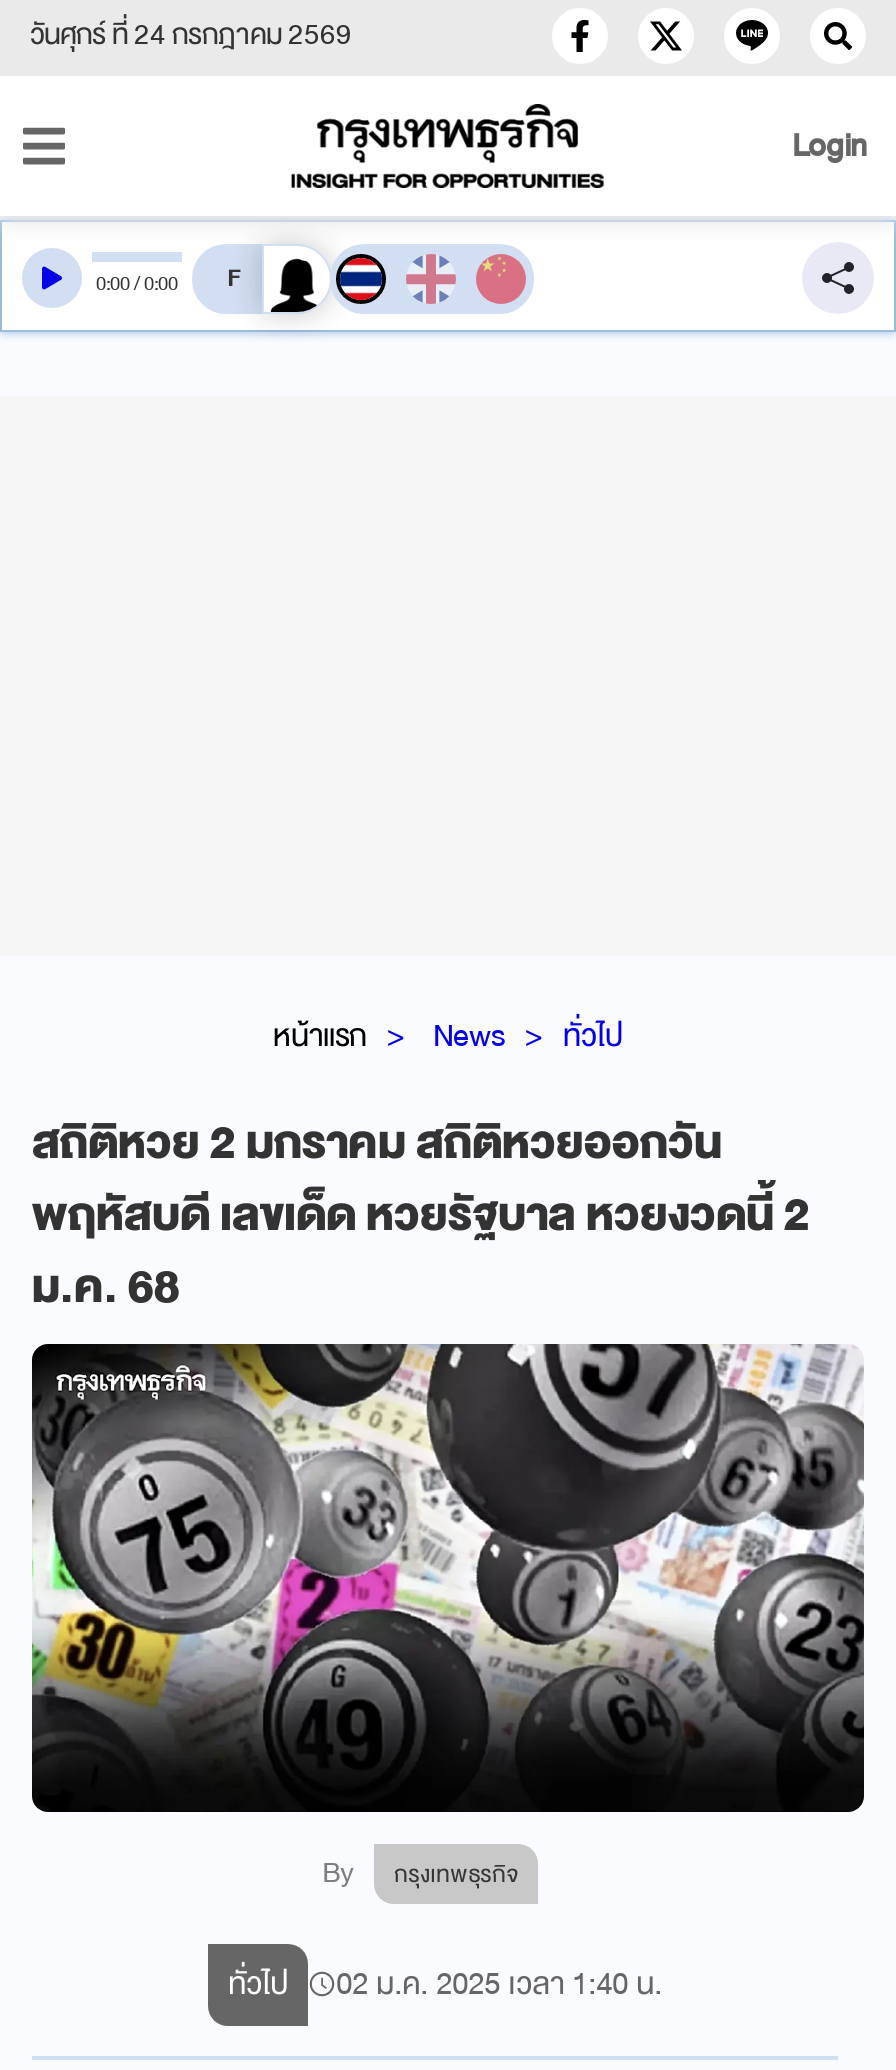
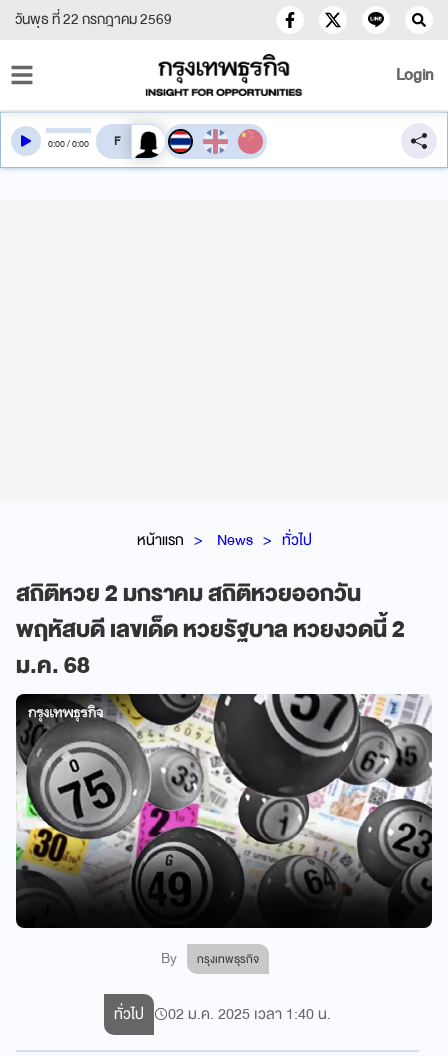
- วันศุกร์ ที่ 24 กรกฎาคม 2569
+ วันพุธ ที่ 22 กรกฎาคม 2569
